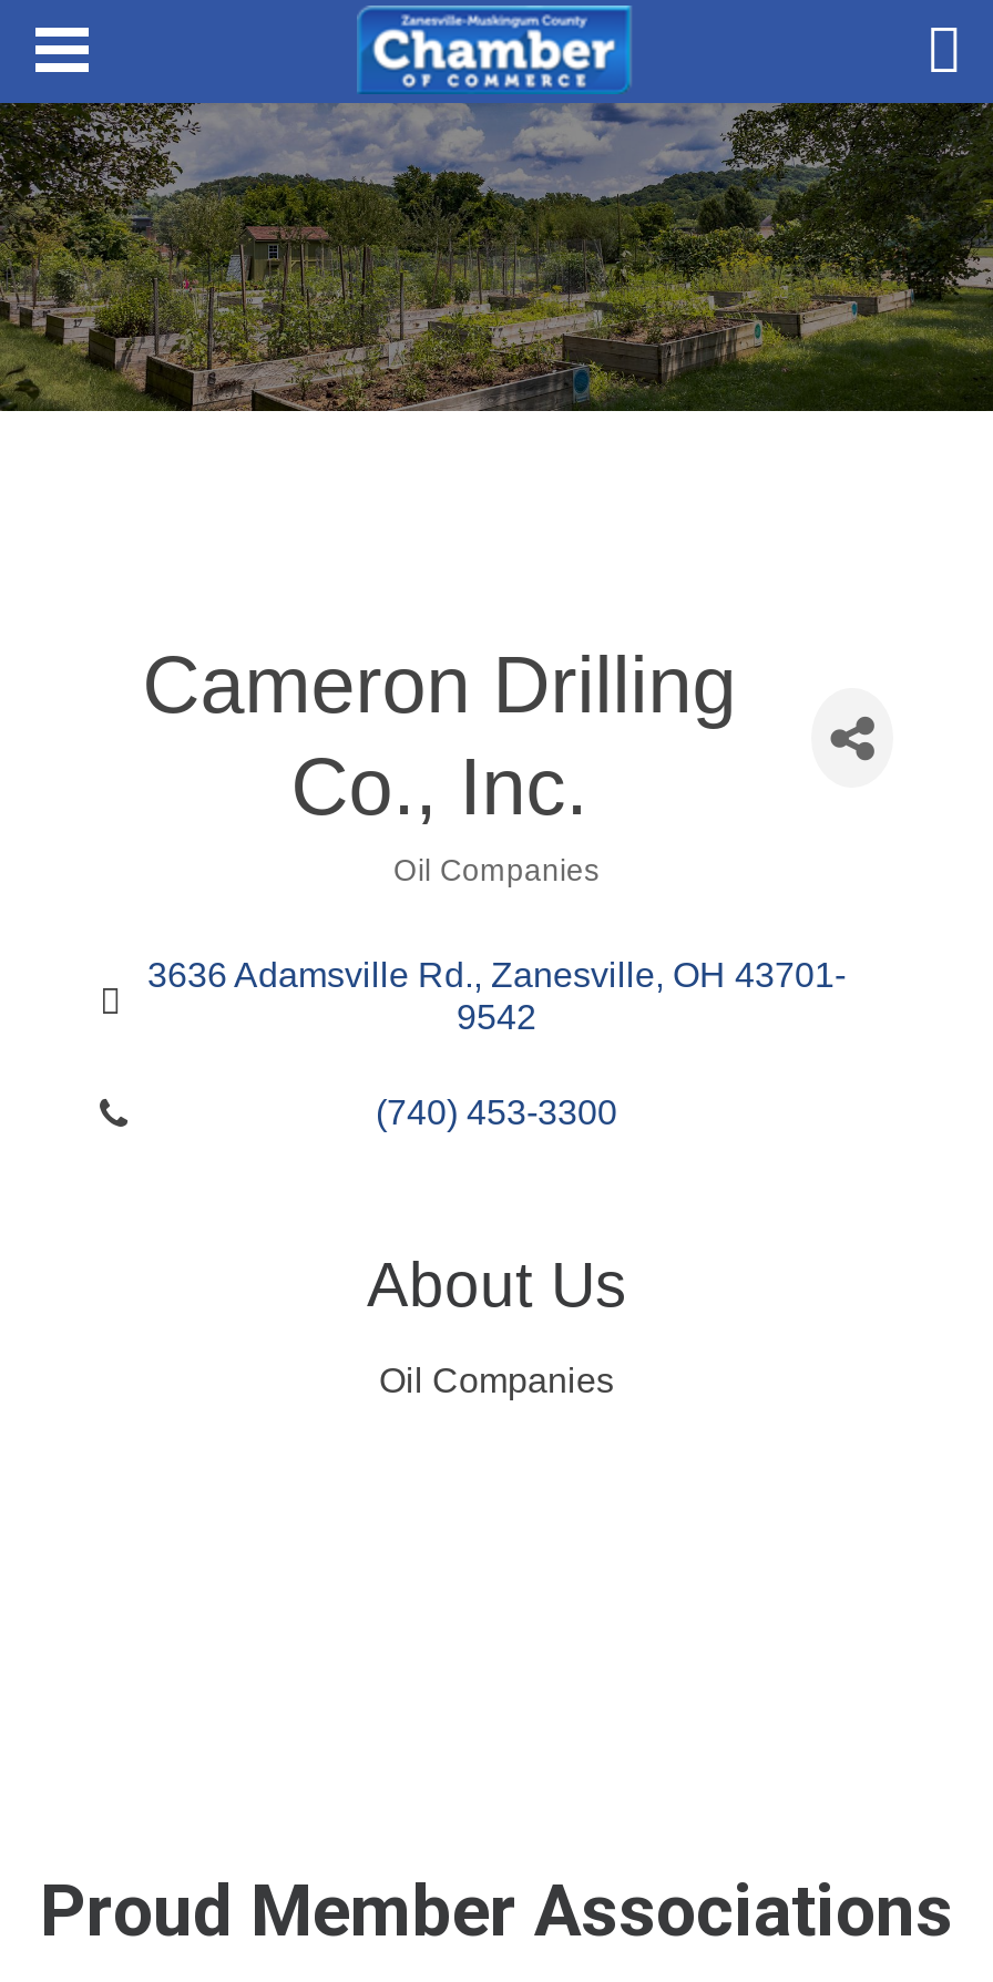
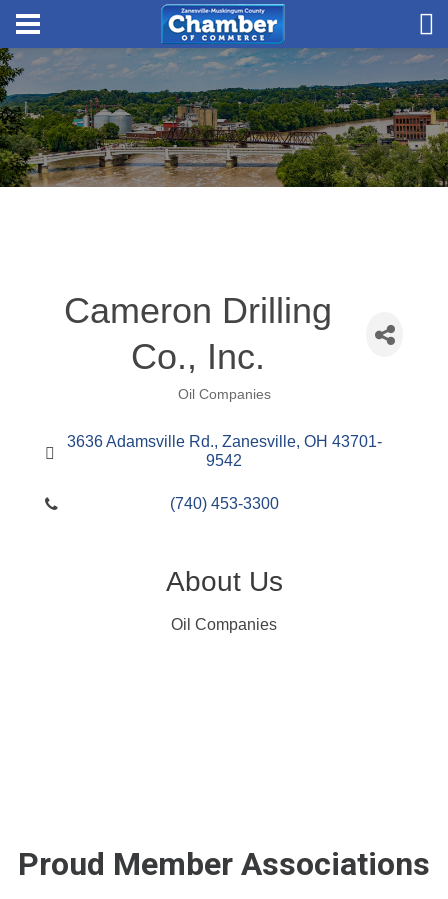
- [image]
+ [image]
